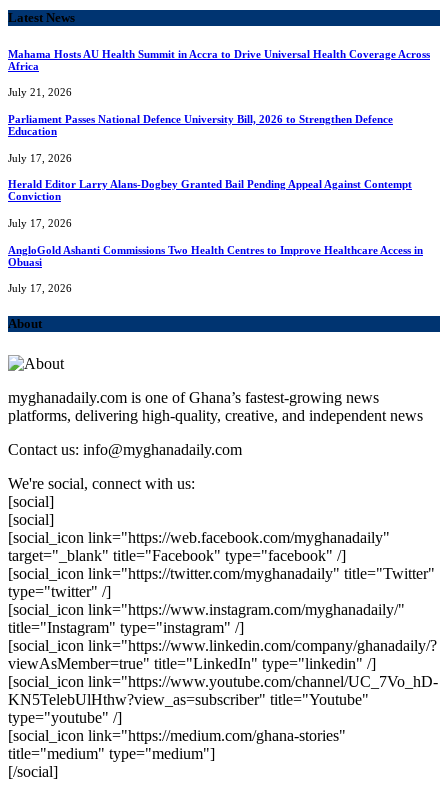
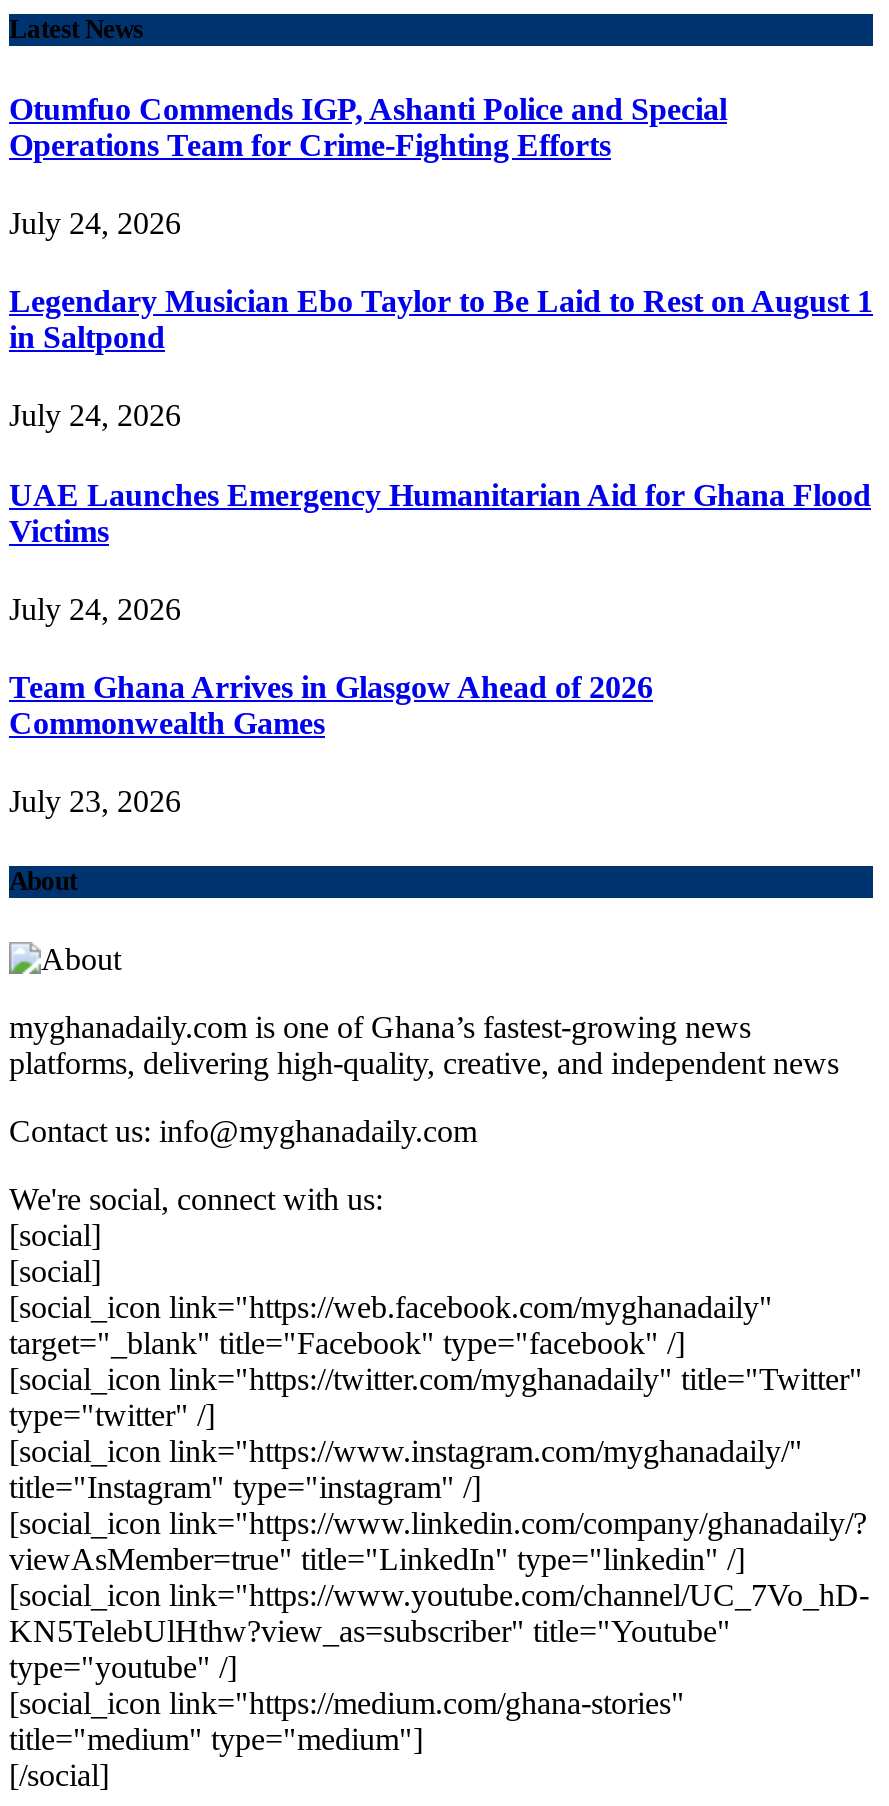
- Mahama Hosts AU Health Summit in Accra to Drive Universal Health Coverage Across
- Africa
+ Otumfuo Commends IGP, Ashanti Police and Special
+ Operations Team for Crime-Fighting Efforts

- July 21, 2026
+ July 24, 2026

- Parliament Passes National Defence University Bill, 2026 to Strengthen Defence
- Education
+ Legendary Musician Ebo Taylor to Be Laid to Rest on August 1
+ in Saltpond

- July 17, 2026
+ July 24, 2026

- Herald Editor Larry Alans-Dogbey Granted Bail Pending Appeal Against Contempt
- Conviction
+ UAE Launches Emergency Humanitarian Aid for Ghana Flood
+ Victims

- July 17, 2026
+ July 24, 2026

- AngloGold Ashanti Commissions Two Health Centres to Improve Healthcare Access in
- Obuasi
+ Team Ghana Arrives in Glasgow Ahead of 2026
+ Commonwealth Games

- July 17, 2026
+ July 23, 2026
